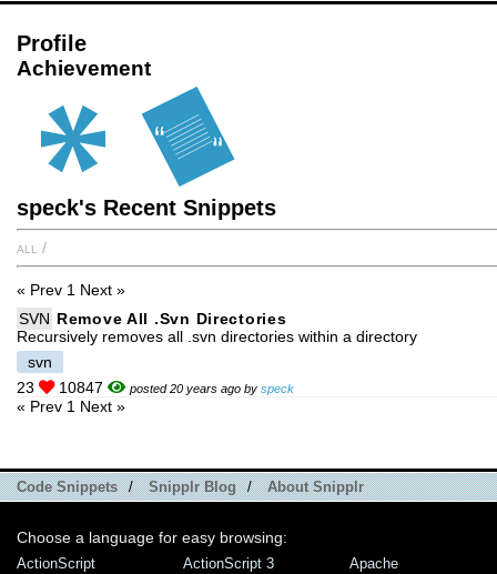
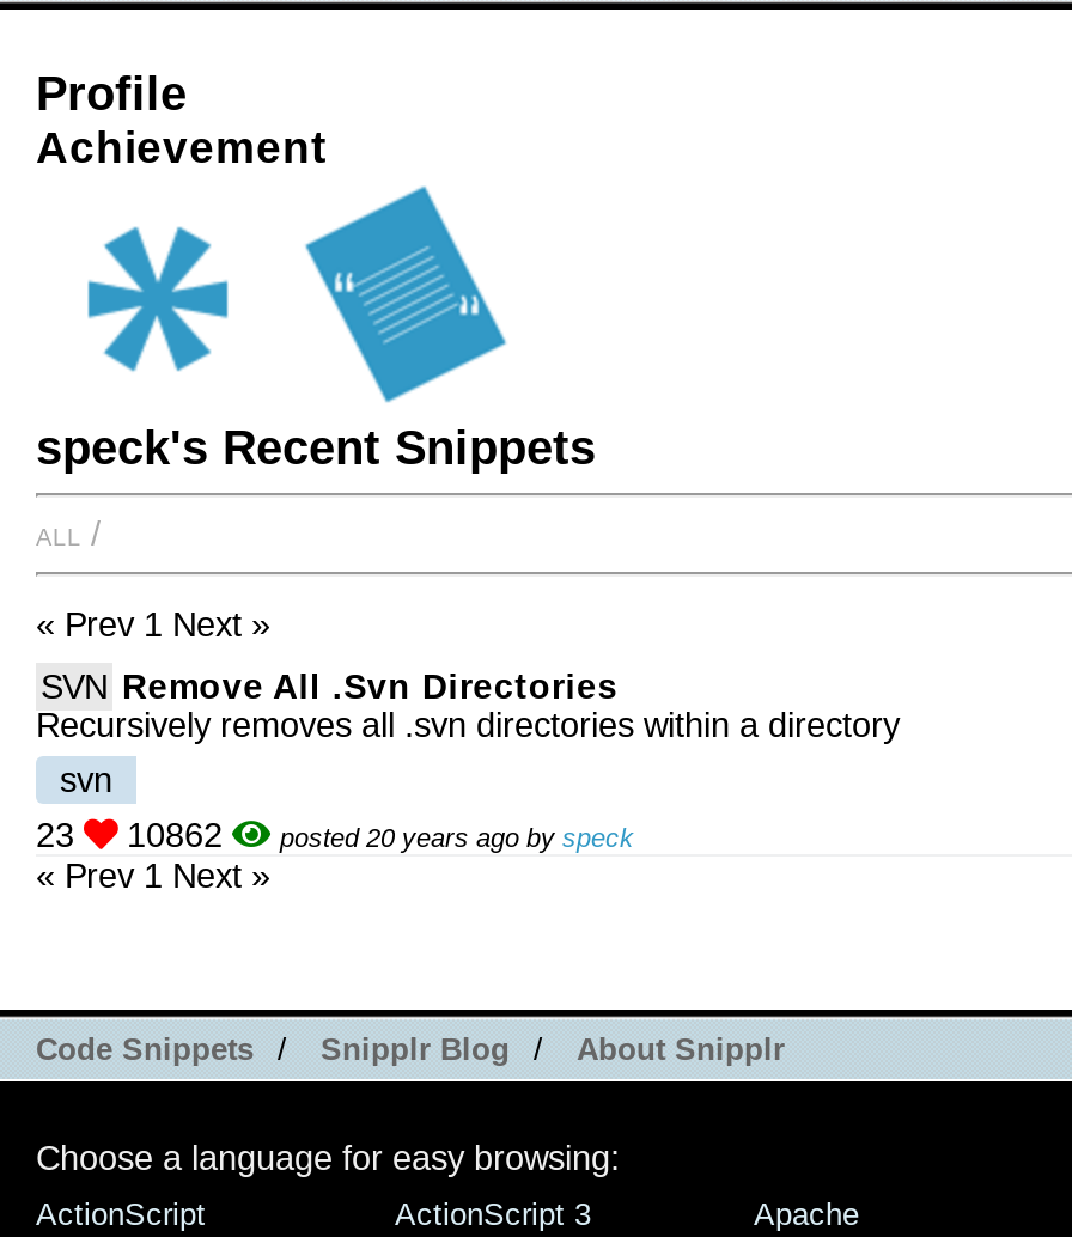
- 23 10847 posted 20 years ago by speck
+ 23 10862 posted 20 years ago by speck
